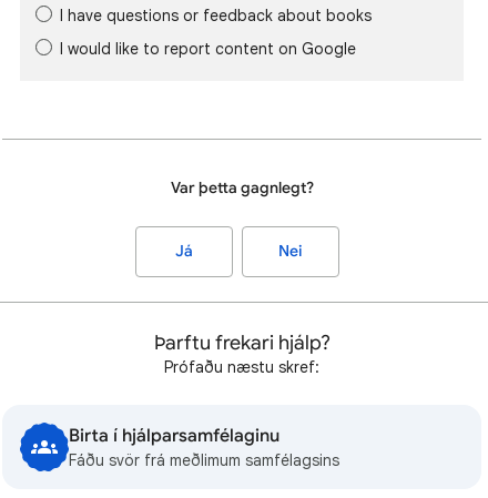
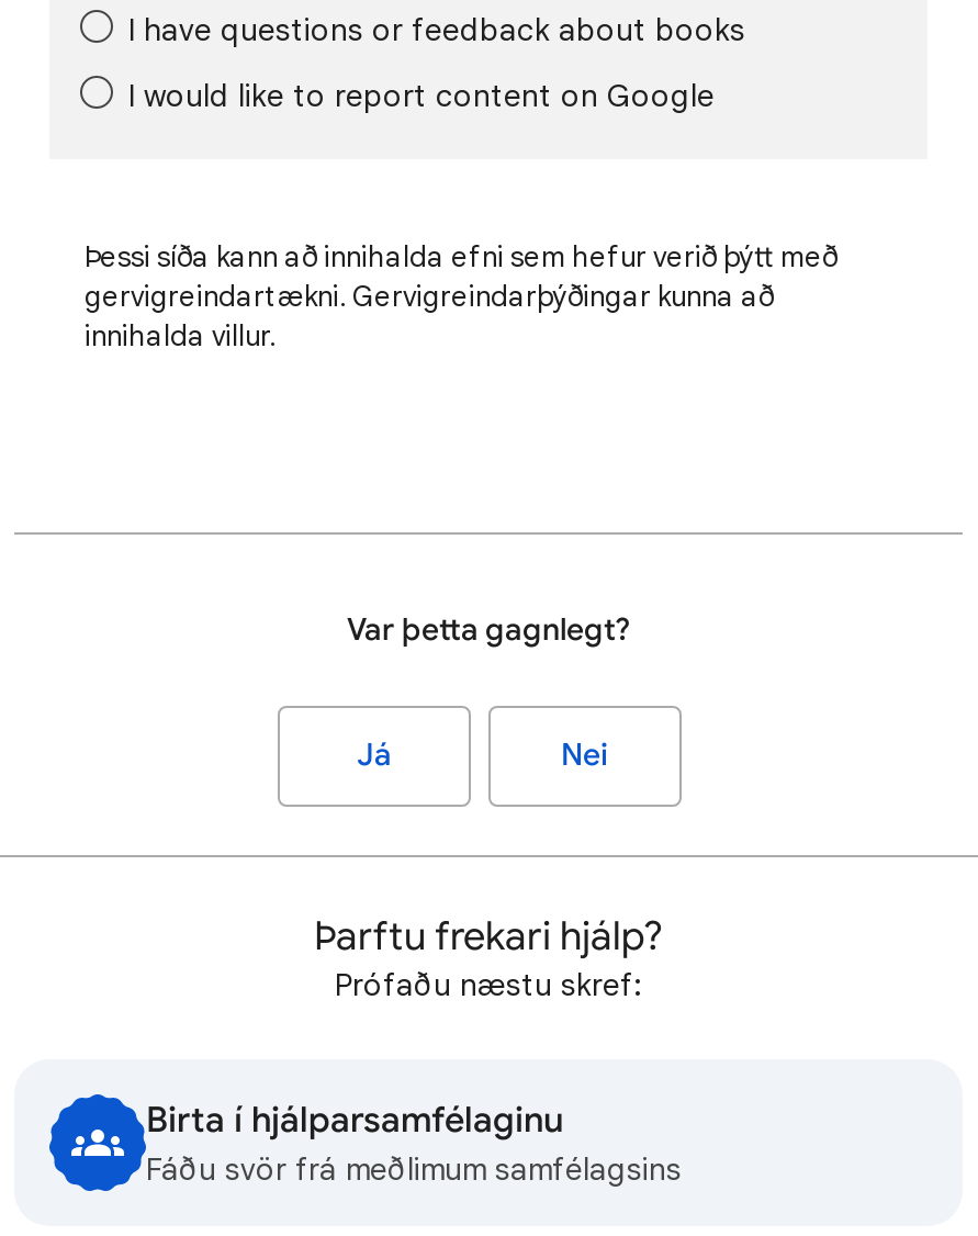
+ Þessi síða kann að innihalda efni sem hefur verið þýtt með
+ gervigreindartækni. Gervigreindarþýðingar kunna að
+ innihalda villur.
